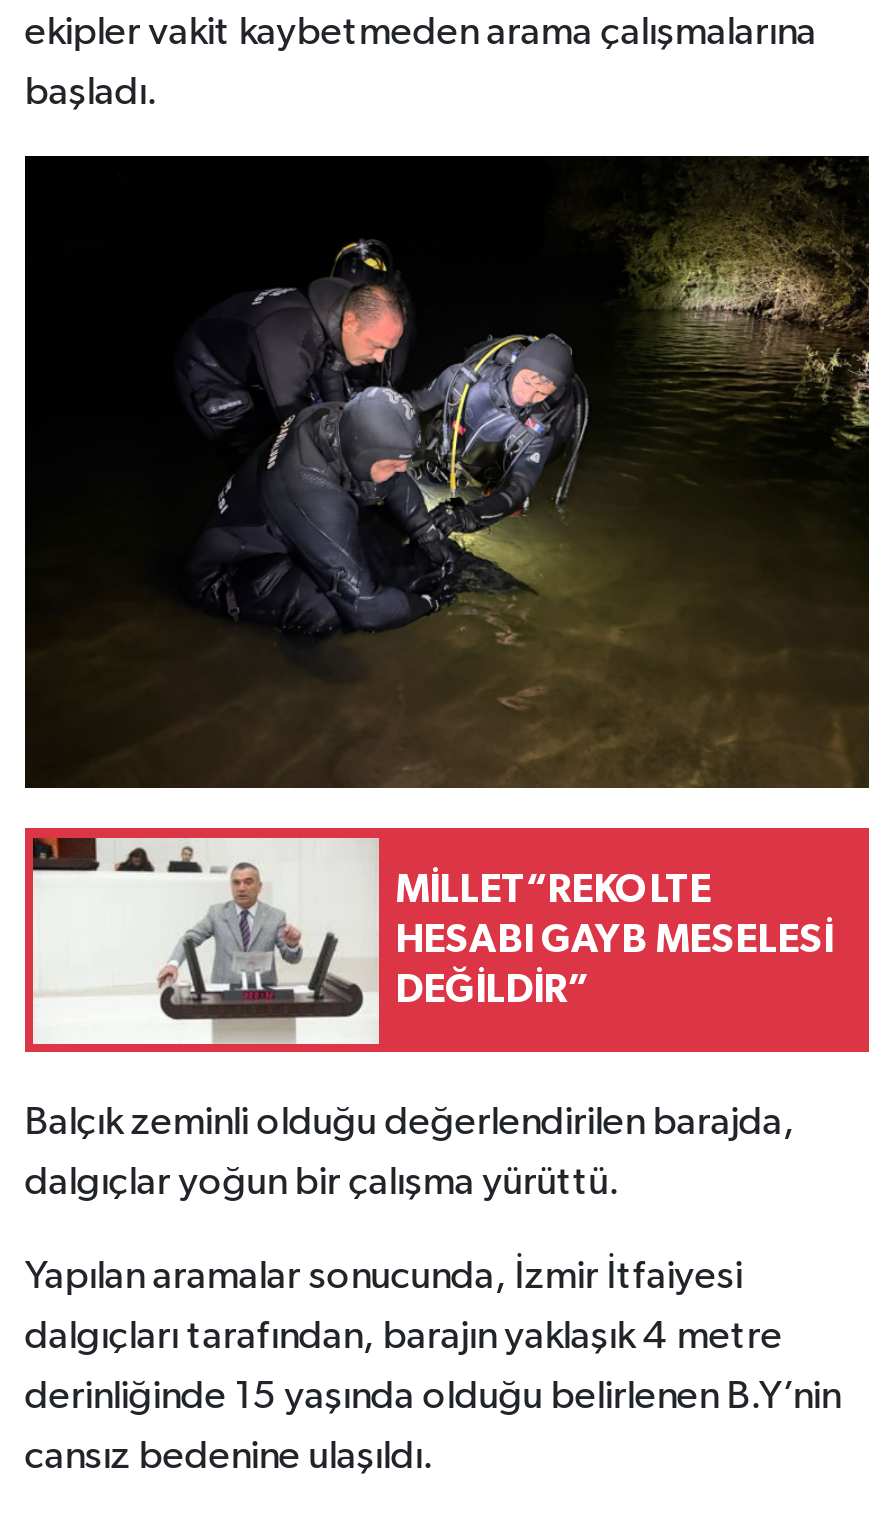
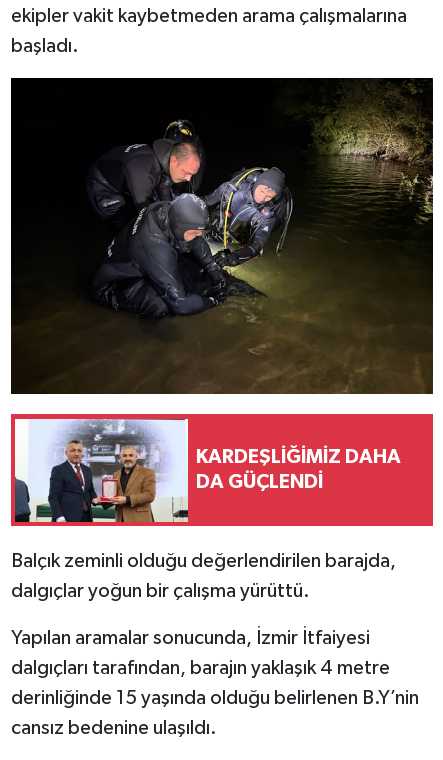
- [image]
- MİLLET“REKOLTE
- HESABI GAYB MESELESİ
- DEĞİLDİR”
+ [image]
+ KARDEŞLİĞİMİZ DAHA
+ DA GÜÇLENDİ
